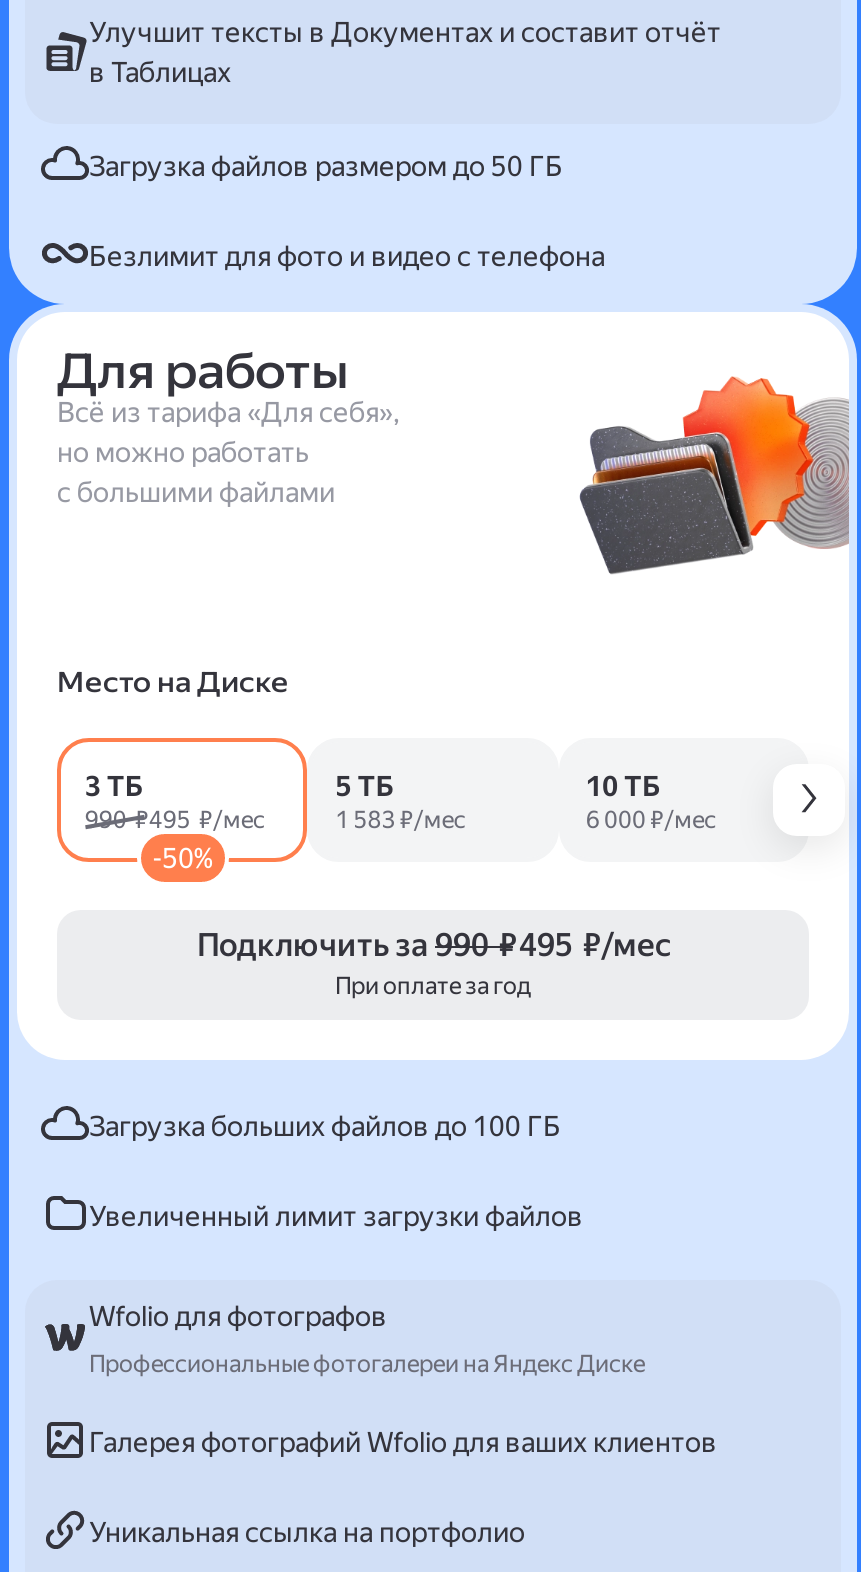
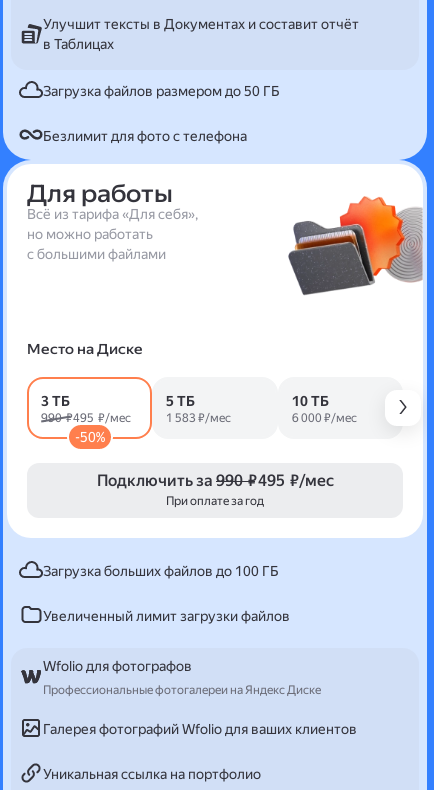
- Безлимит для фото и видео с телефона
+ Безлимит для фото с телефона
